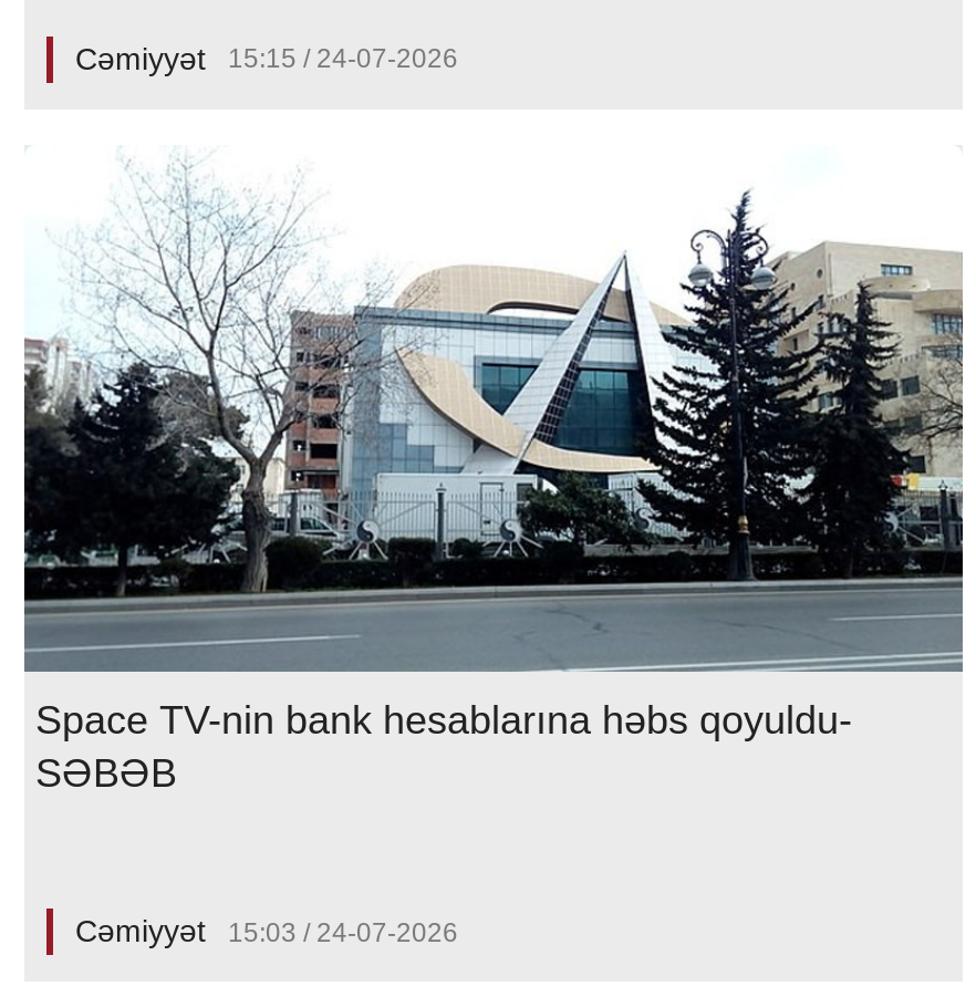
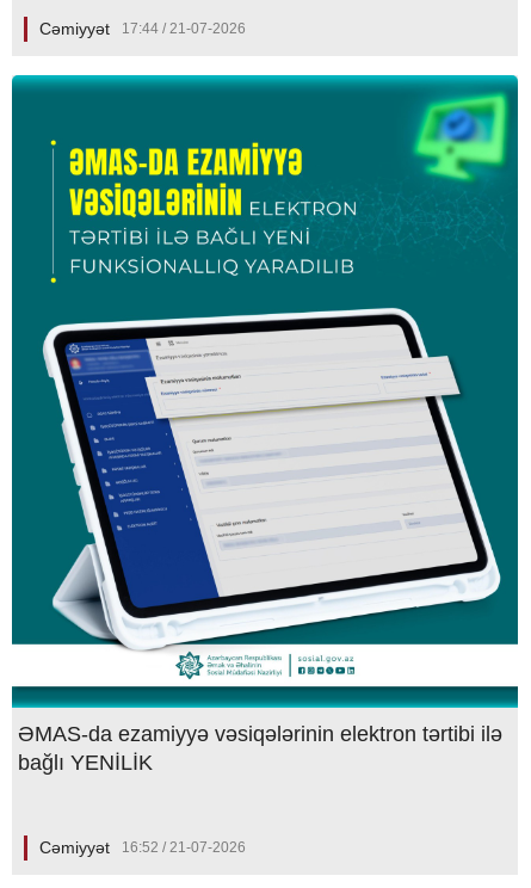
- Cəmiyyət 15:15 / 24-07-2026
+ Cəmiyyət 17:44 / 21-07-2026

- [image]
- Space TV-nin bank hesablarına həbs qoyuldu-
- SƏBƏB
+ [image]
+ ƏMAS-da ezamiyyə vəsiqələrinin elektron tərtibi ilə
+ bağlı YENİLİK

- Cəmiyyət 15:03 / 24-07-2026
+ Cəmiyyət 16:52 / 21-07-2026
